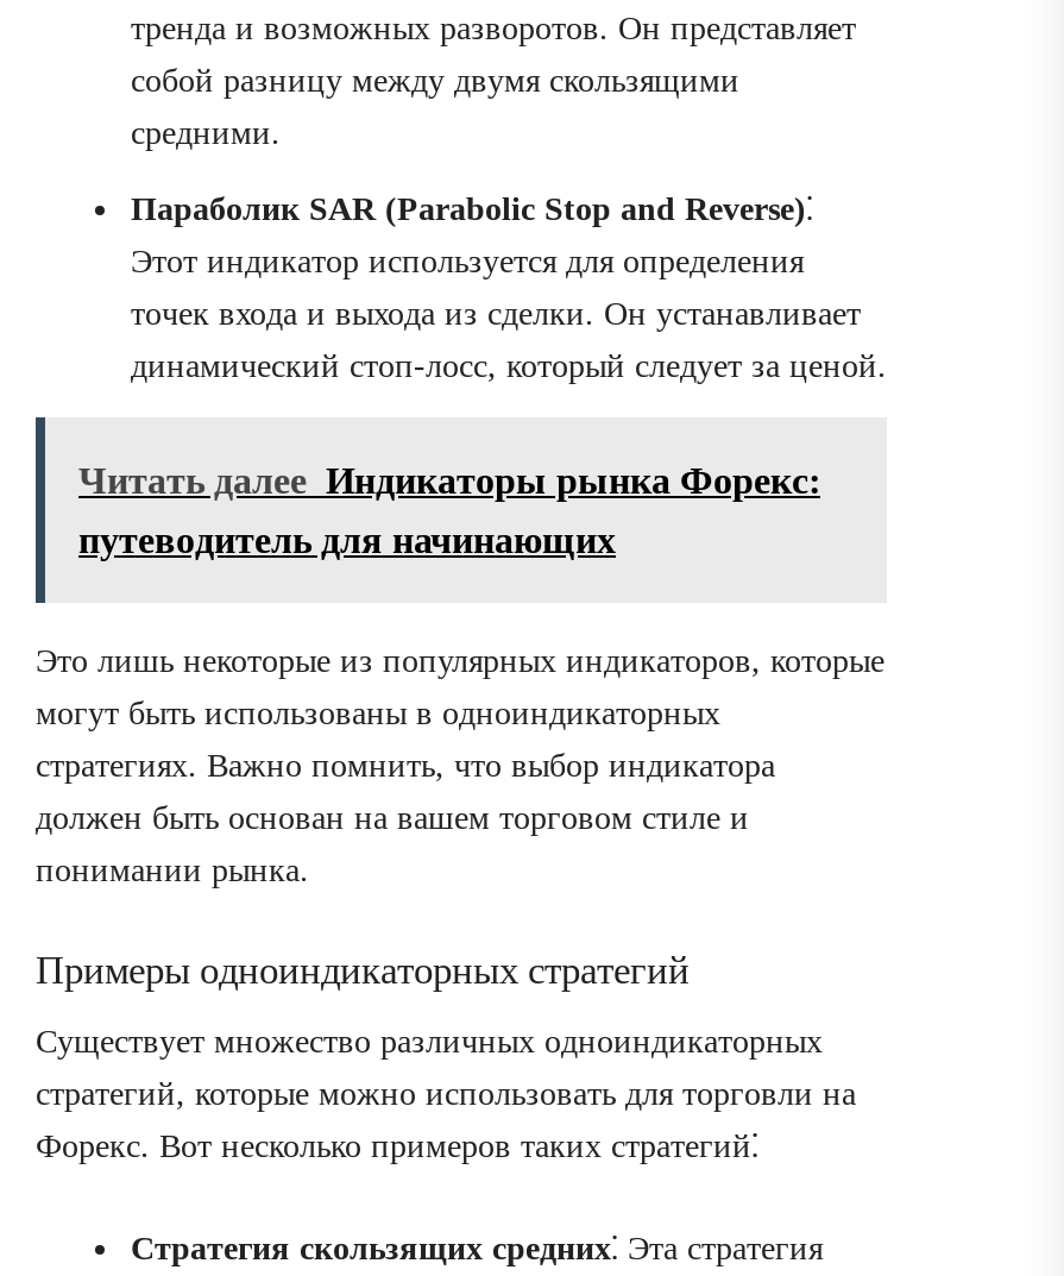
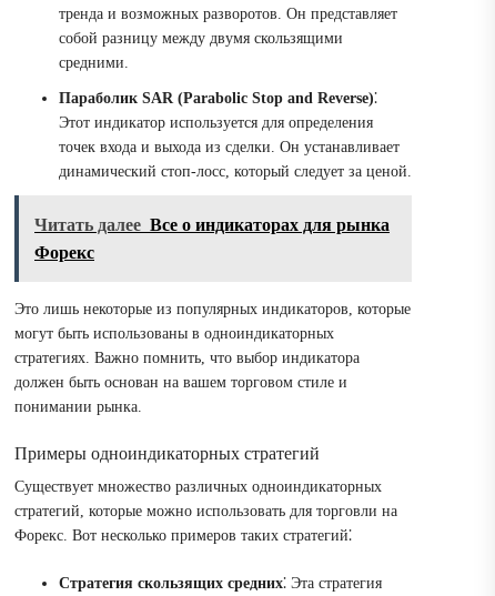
- Читать далее Индикаторы рынка Форекс:
+ Читать далее Все о индикаторах для рынка

- путеводитель для начинающих
+ Форекс
